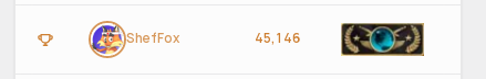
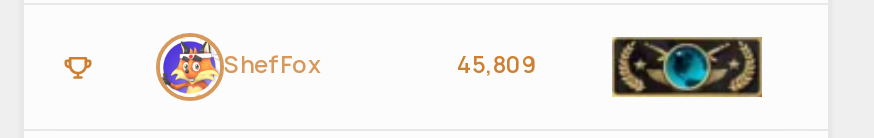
- 45,146
+ 45,809
